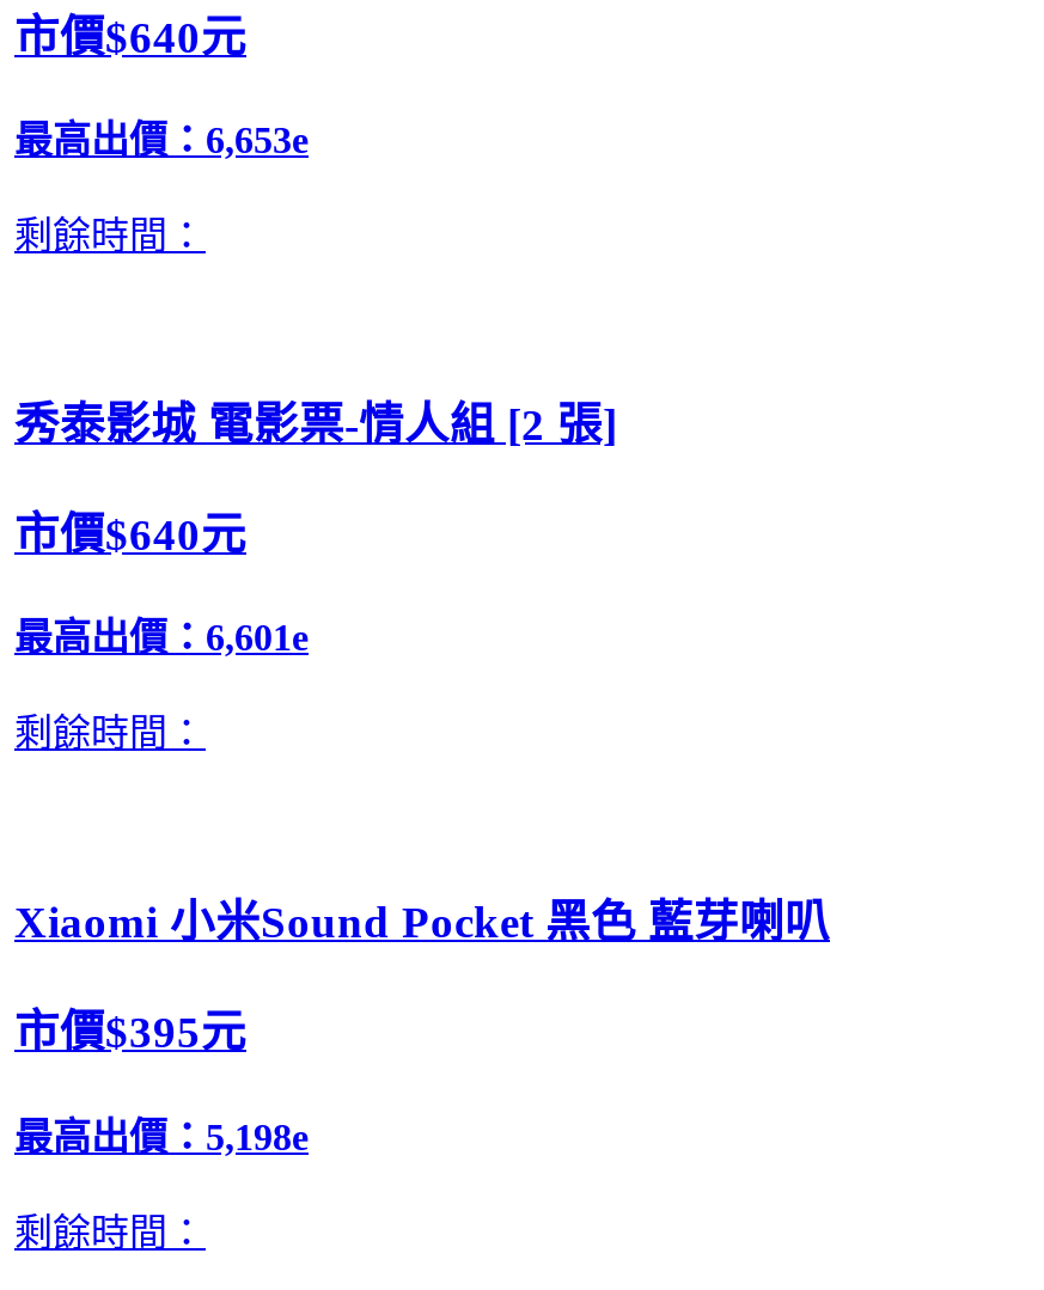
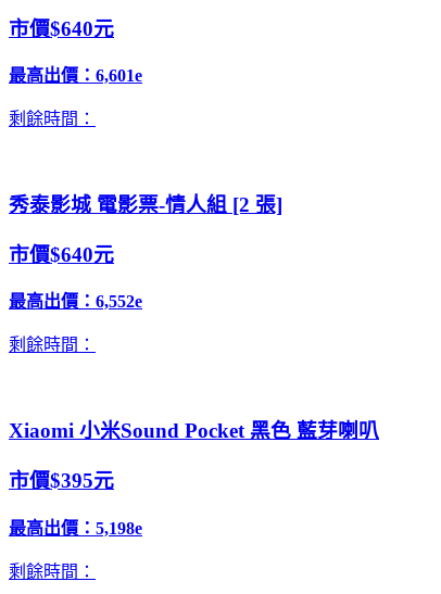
- 最高出價：6,653e
+ 最高出價：6,601e

- 最高出價：6,601e
+ 最高出價：6,552e
